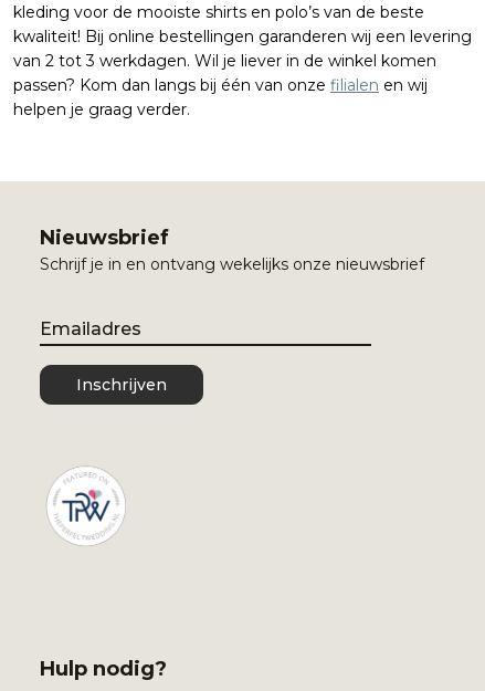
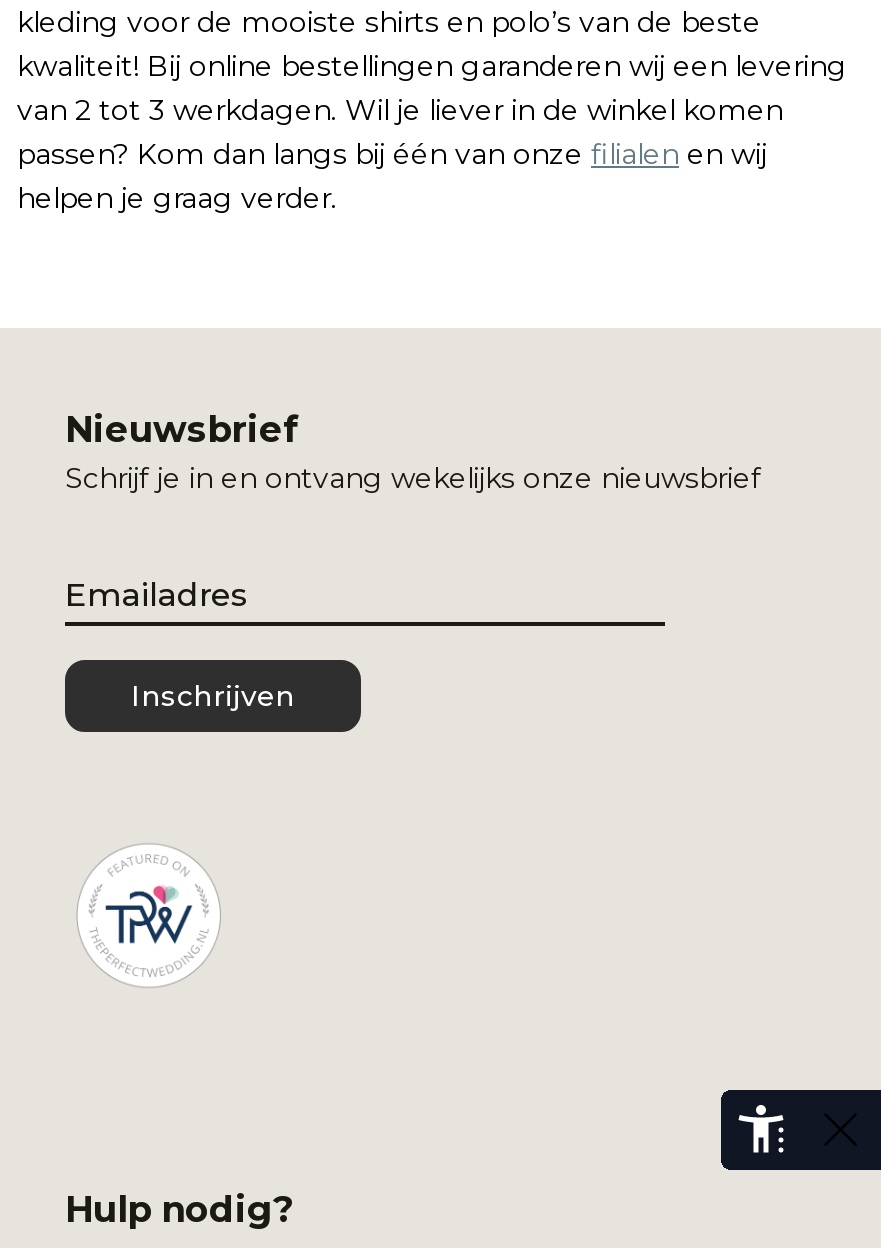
+ [image]
